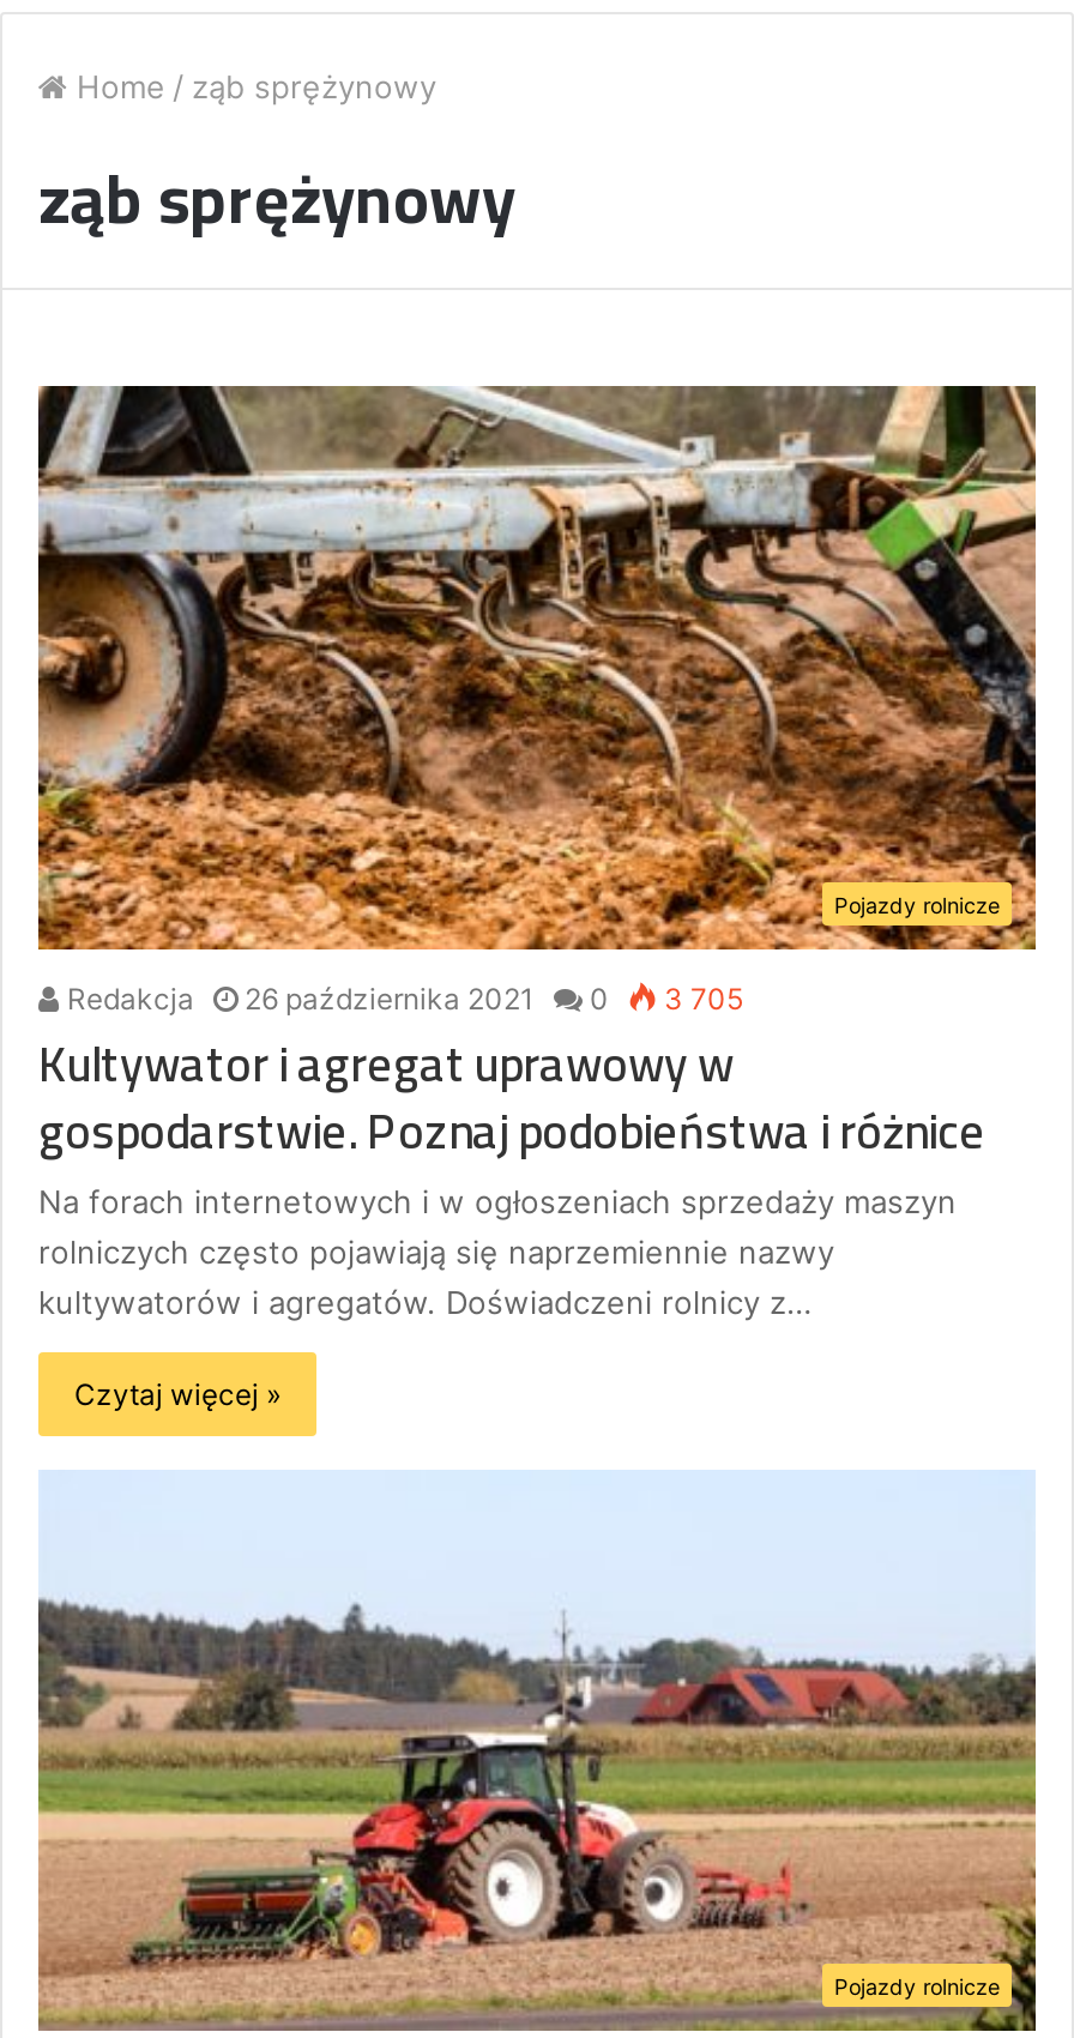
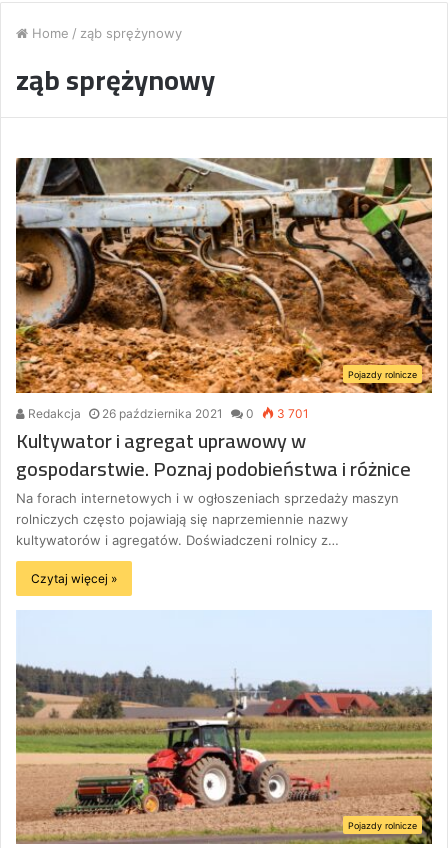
- Redakcja 26 października 2021 0 3 705
+ Redakcja 26 października 2021 0 3 701
